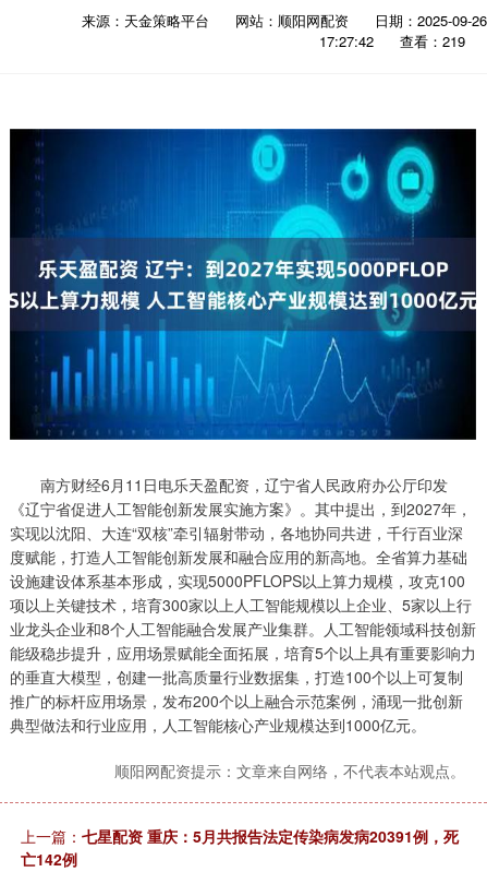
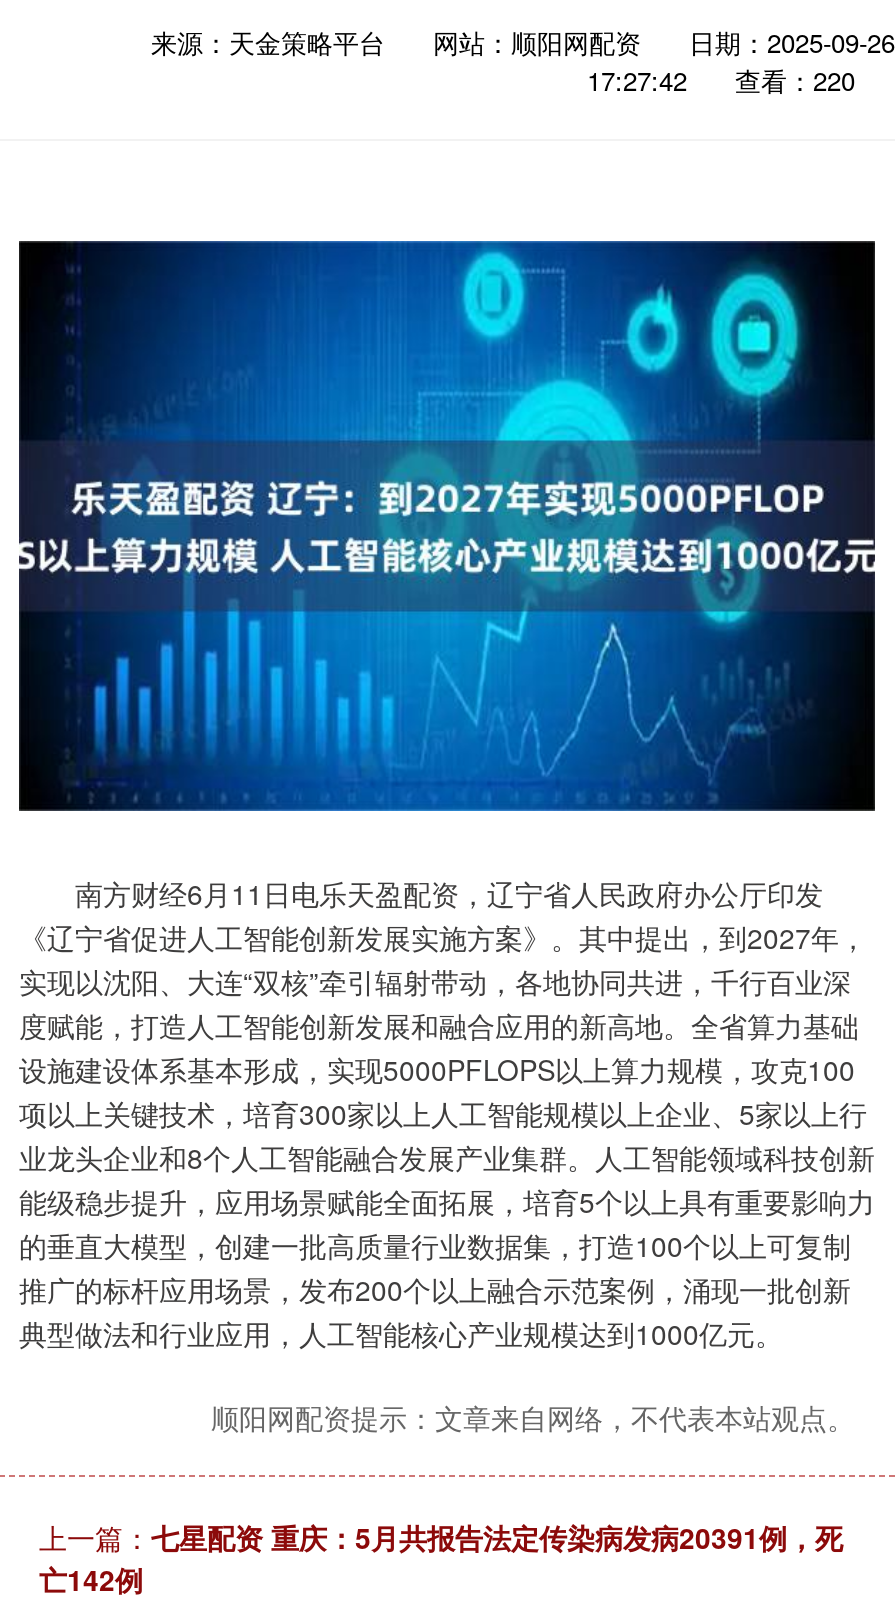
- 17:27:42 查看：219
+ 17:27:42 查看：220
